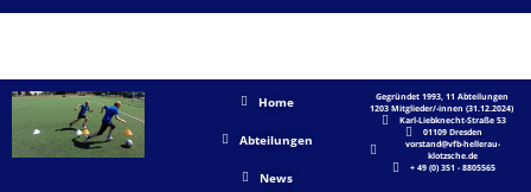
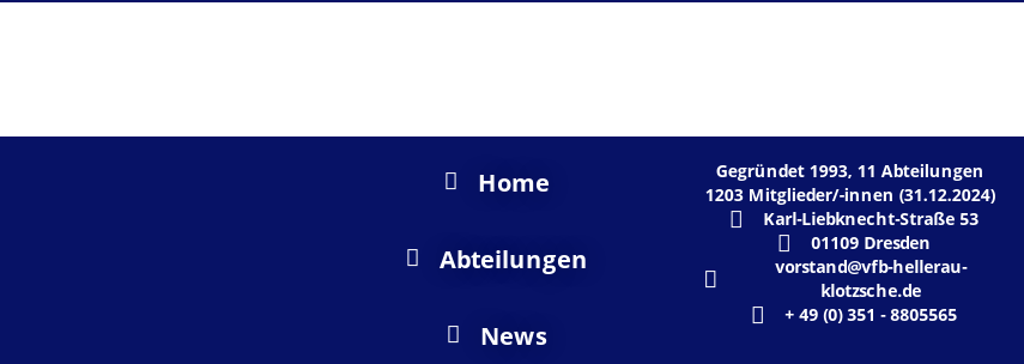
- [image]
